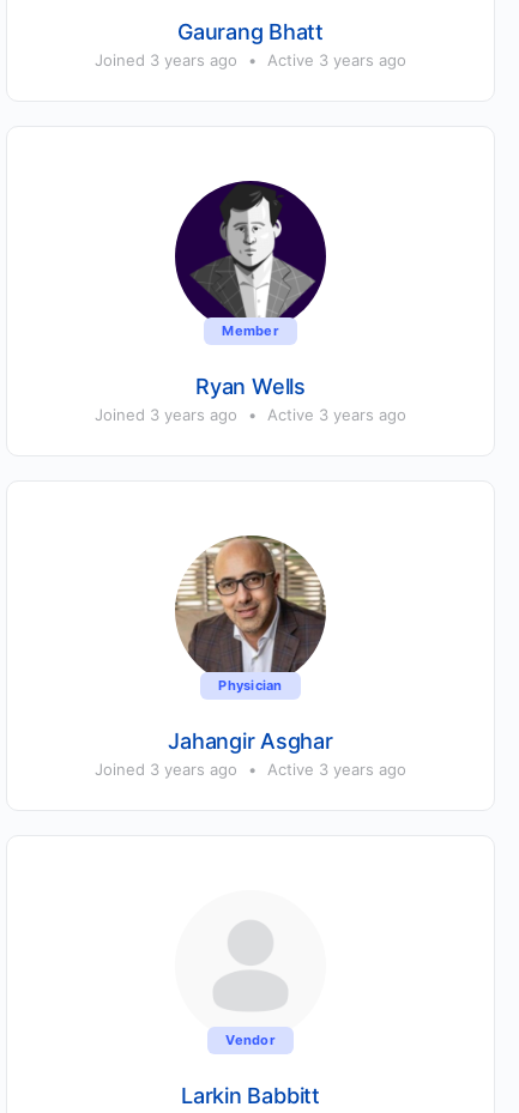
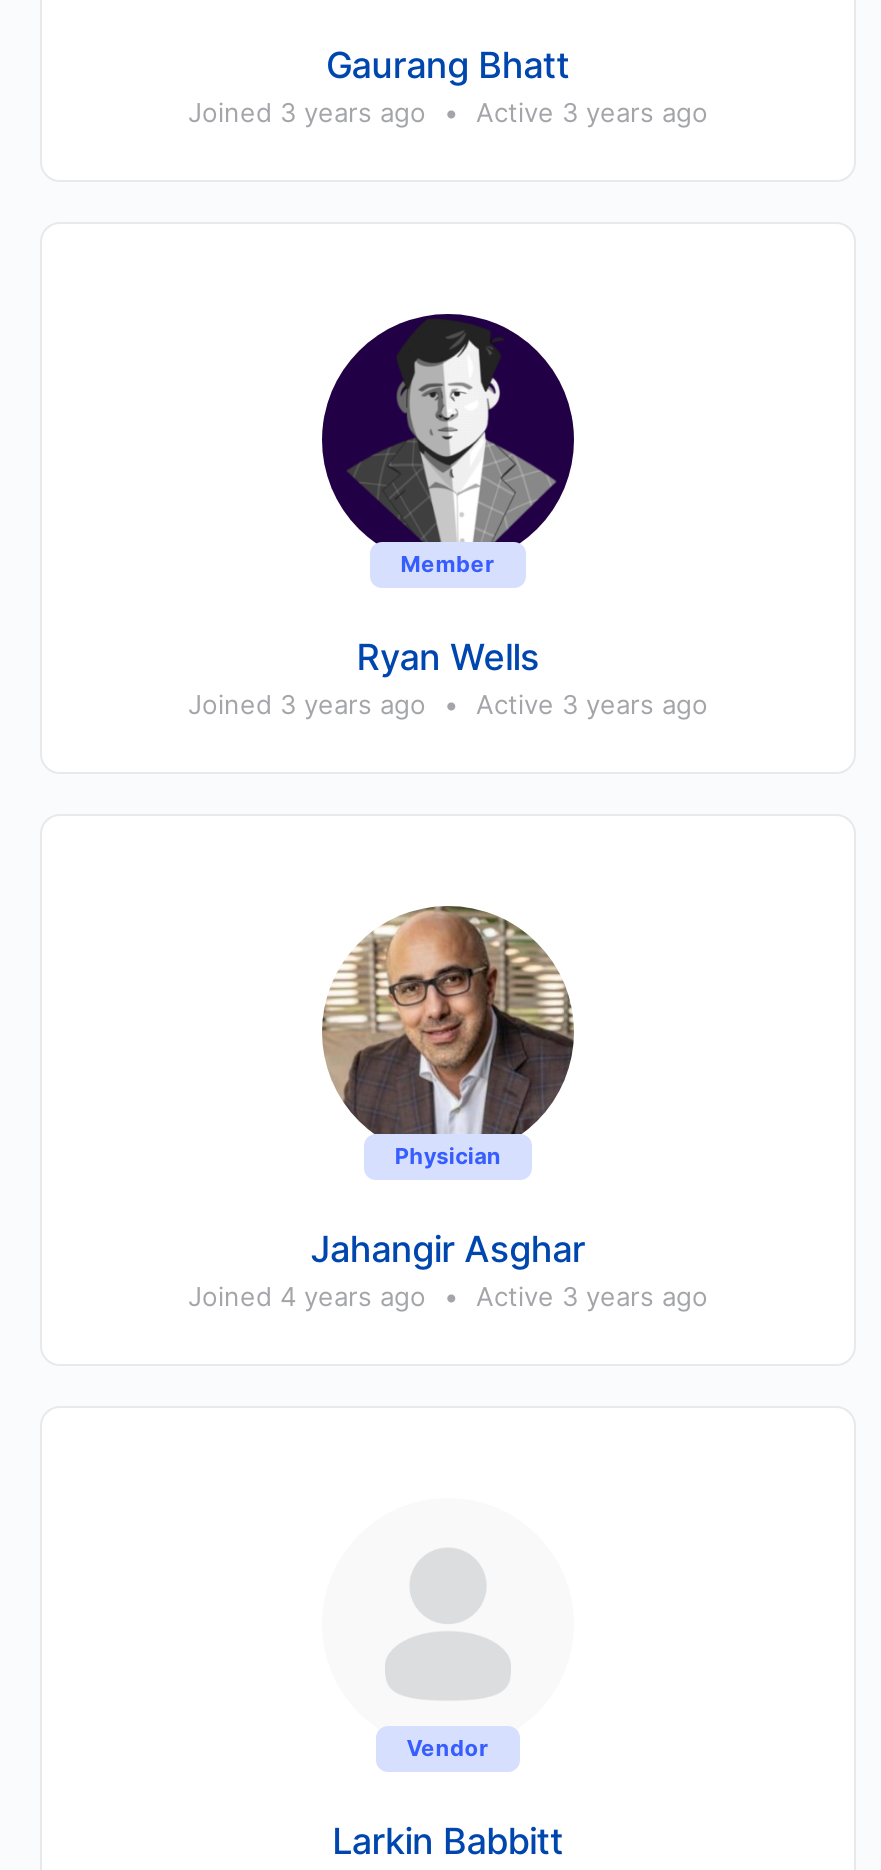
- Joined 3 years ago • Active 3 years ago
+ Joined 4 years ago • Active 3 years ago
